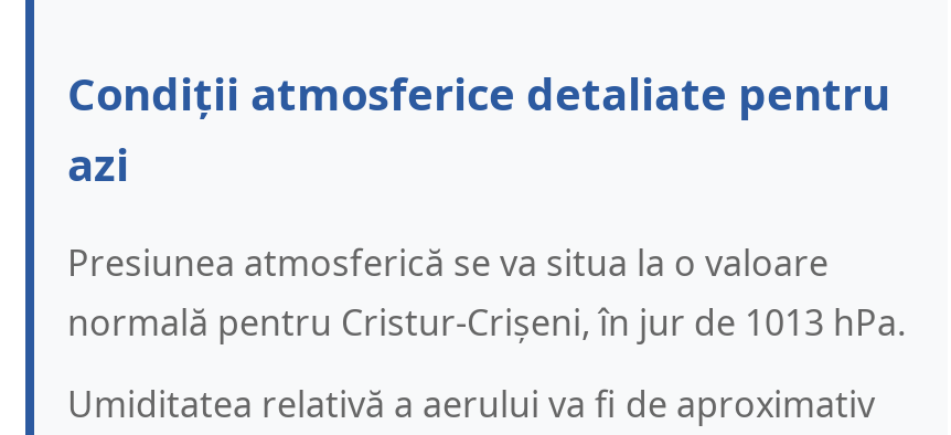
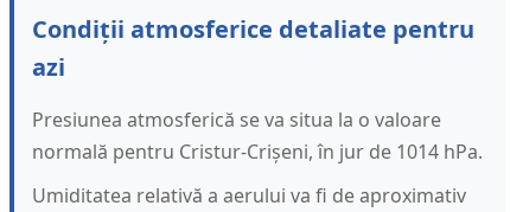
- normală pentru Cristur-Crișeni, în jur de 1013 hPa.
+ normală pentru Cristur-Crișeni, în jur de 1014 hPa.
